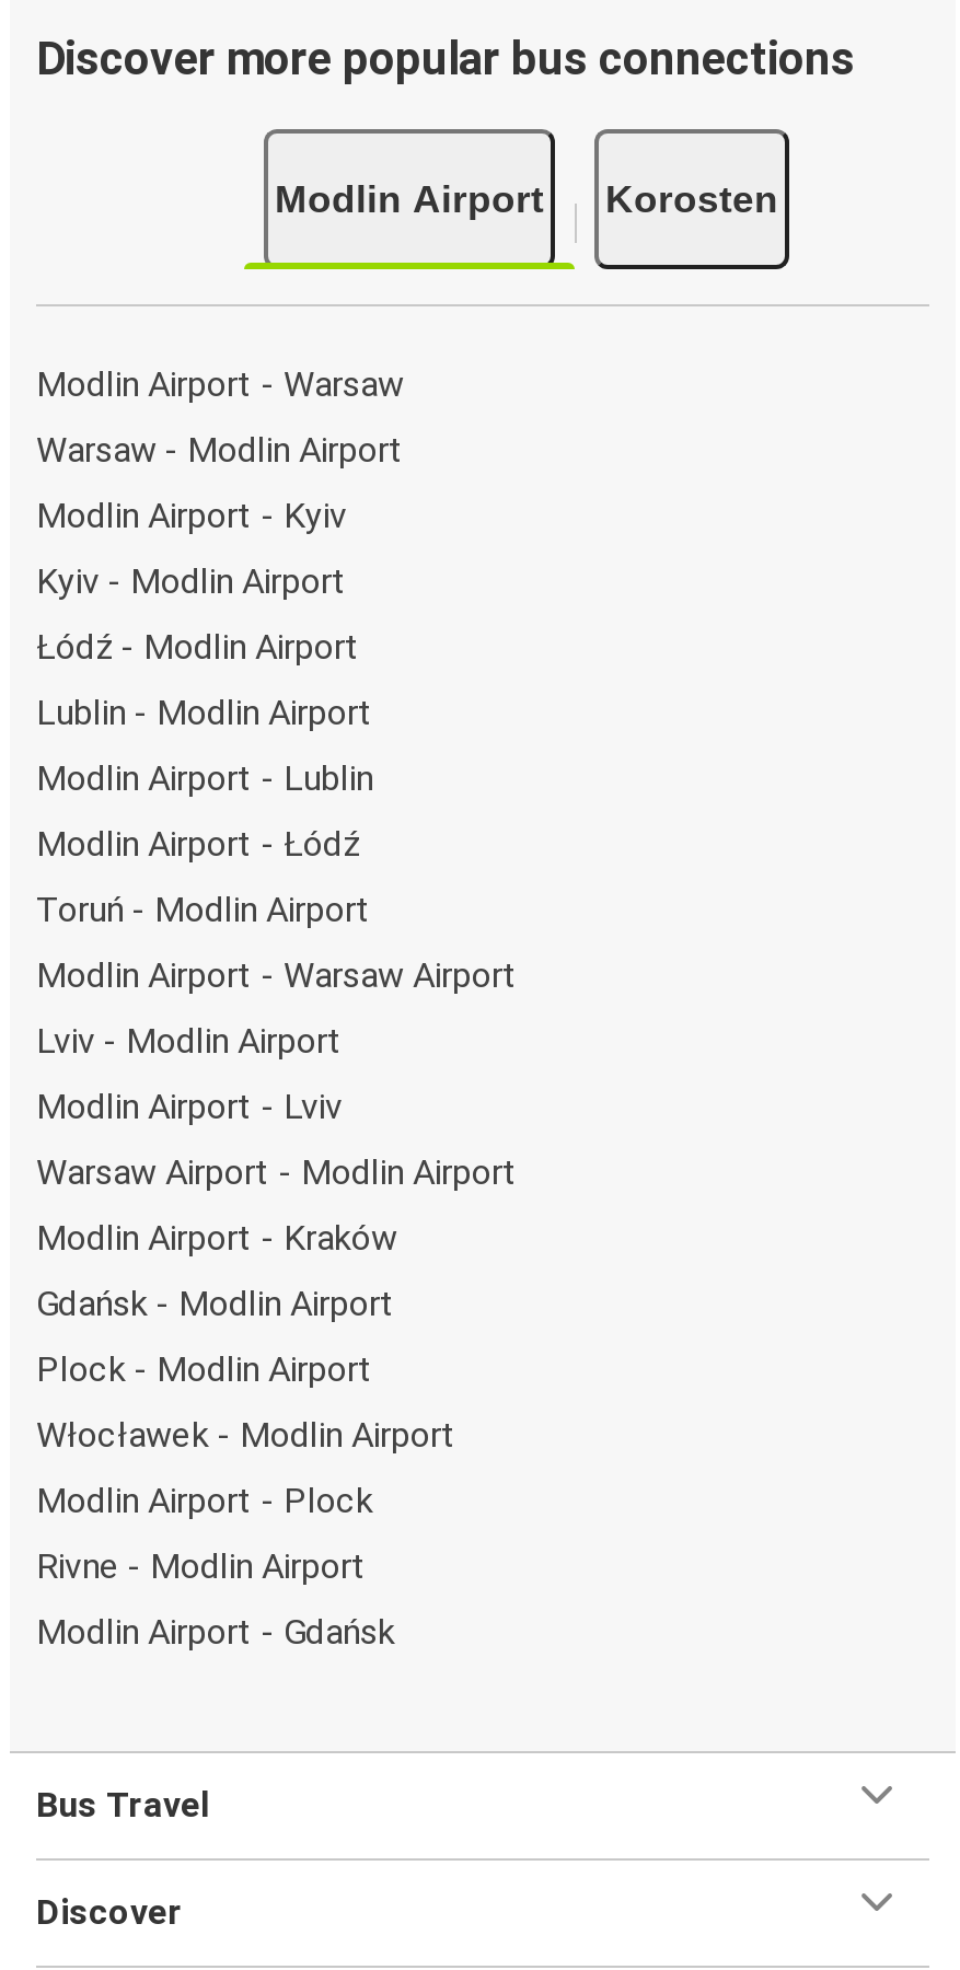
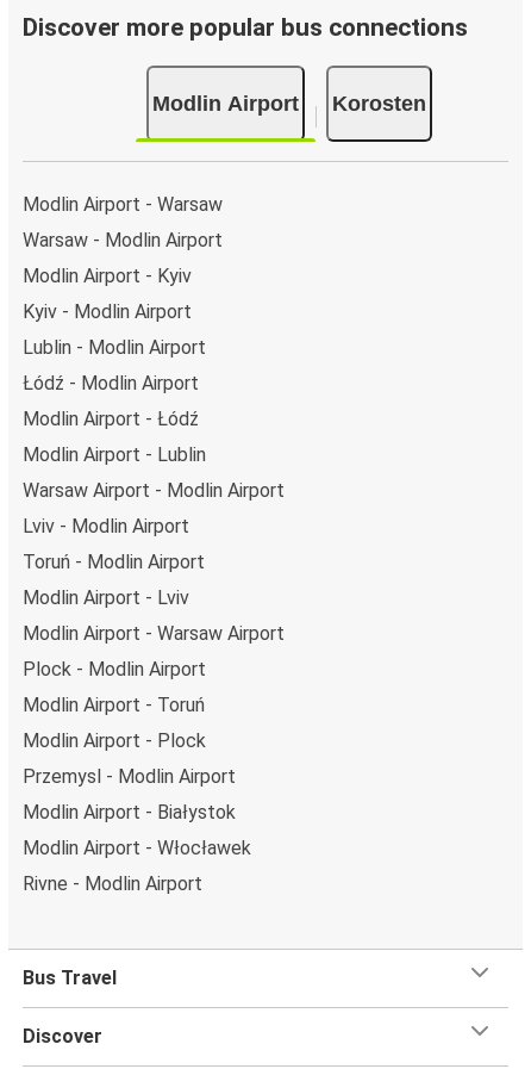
moved down: Łódź - Modlin Airport

moved up: Lublin - Modlin Airport

moved down: Modlin Airport - Lublin

moved up: Modlin Airport - Łódź

moved down: Lviv - Modlin Airport | Toruń - Modlin Airport | Modlin Airport - Lviv | Modlin Airport - Warsaw Airport

moved up: Warsaw Airport - Modlin Airport

- Modlin Airport - Kraków
- Gdańsk - Modlin Airport

moved up: Plock - Modlin Airport

- Włocławek - Modlin Airport
+ Modlin Airport - Toruń

moved up: Modlin Airport - Plock

+ Przemysl - Modlin Airport
+ Modlin Airport - Białystok
+ Modlin Airport - Włocławek

moved down: Rivne - Modlin Airport

- Modlin Airport - Gdańsk
